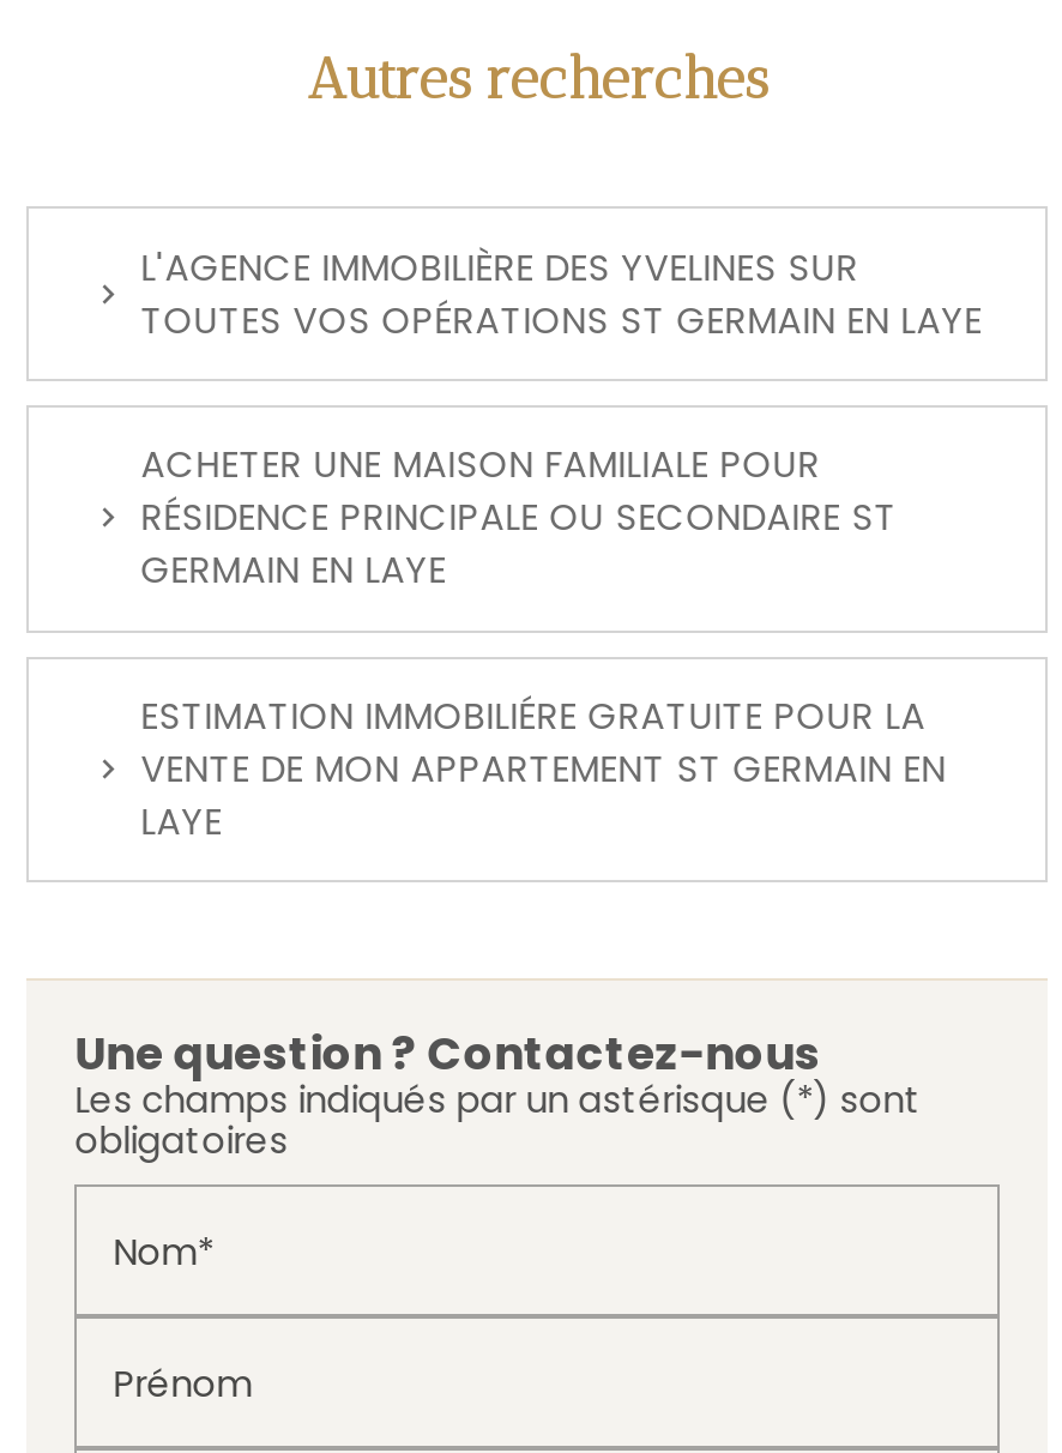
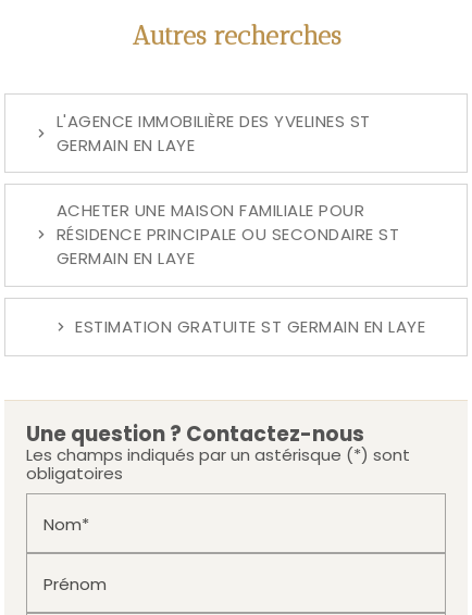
- L'AGENCE IMMOBILIÈRE DES YVELINES SUR
- TOUTES VOS OPÉRATIONS ST GERMAIN EN LAYE
+ L'AGENCE IMMOBILIÈRE DES YVELINES ST
+ GERMAIN EN LAYE

- ESTIMATION IMMOBILIÉRE GRATUITE POUR LA
- VENTE DE MON APPARTEMENT ST GERMAIN EN
- LAYE
+ ESTIMATION GRATUITE ST GERMAIN EN LAYE
